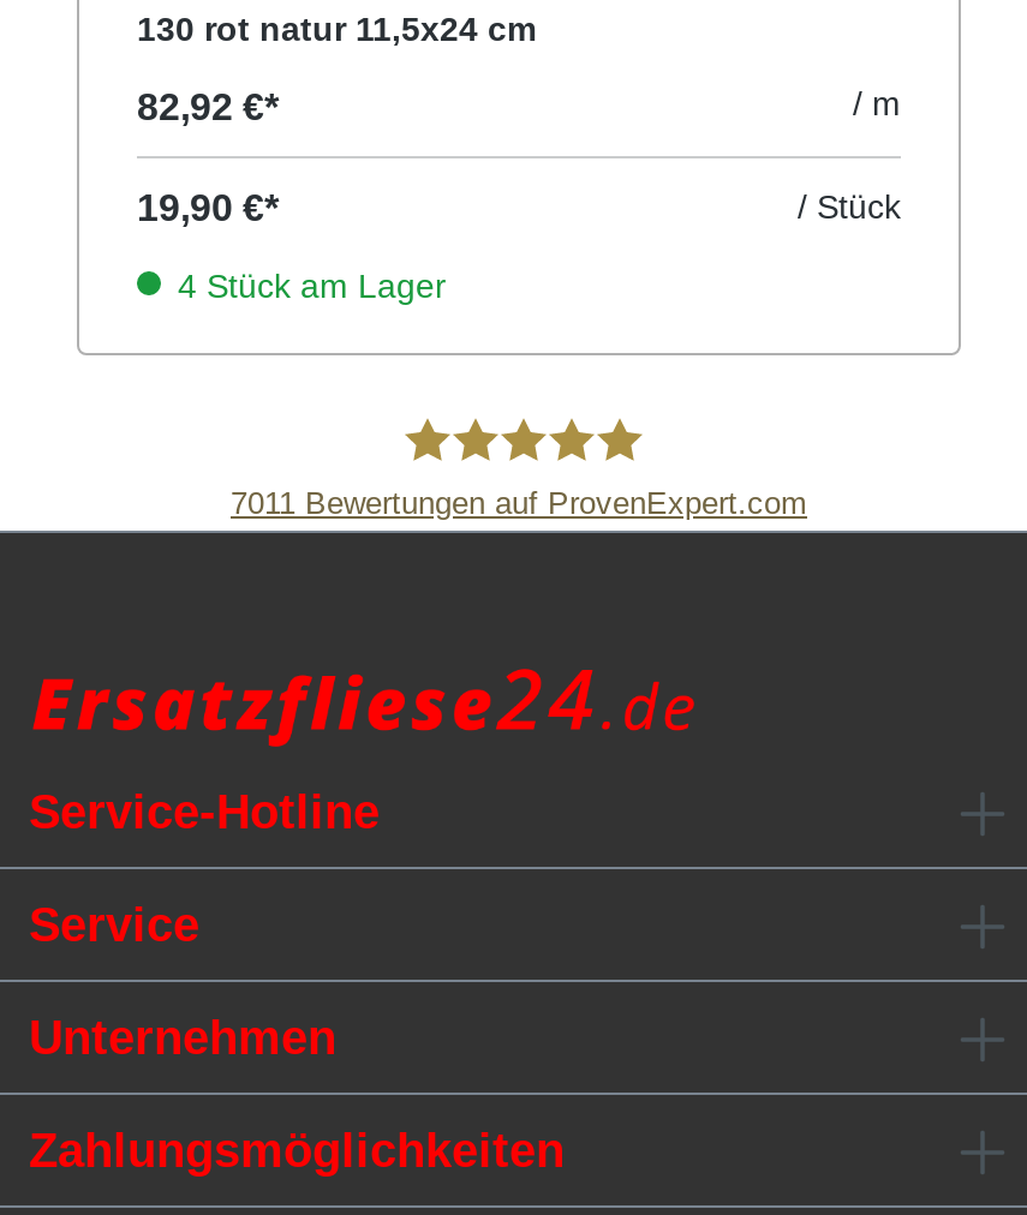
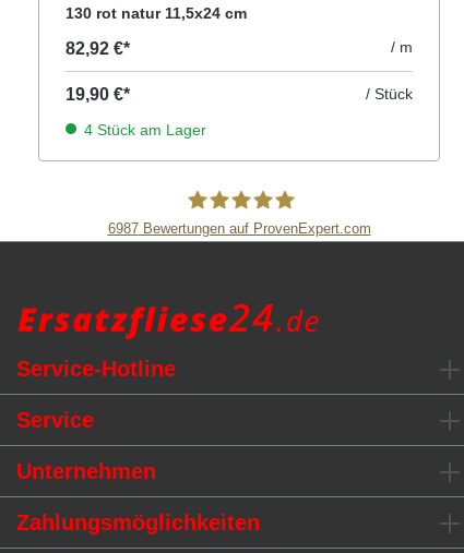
- 7011 Bewertungen auf ProvenExpert.com
+ 6987 Bewertungen auf ProvenExpert.com
